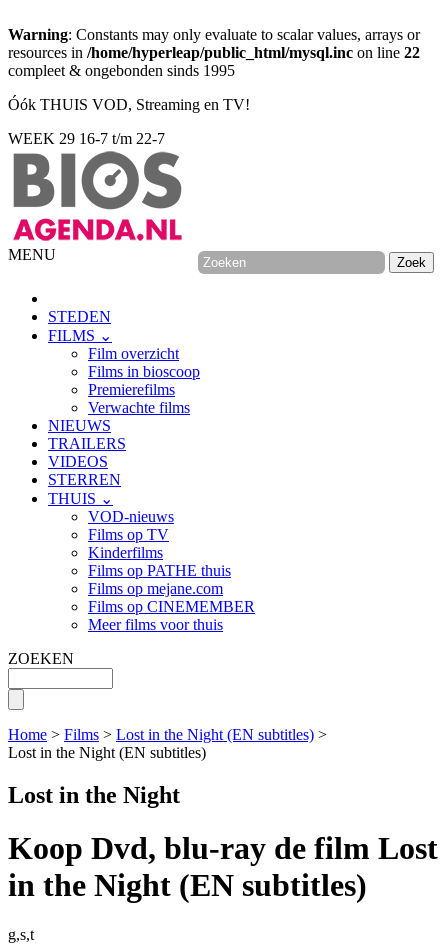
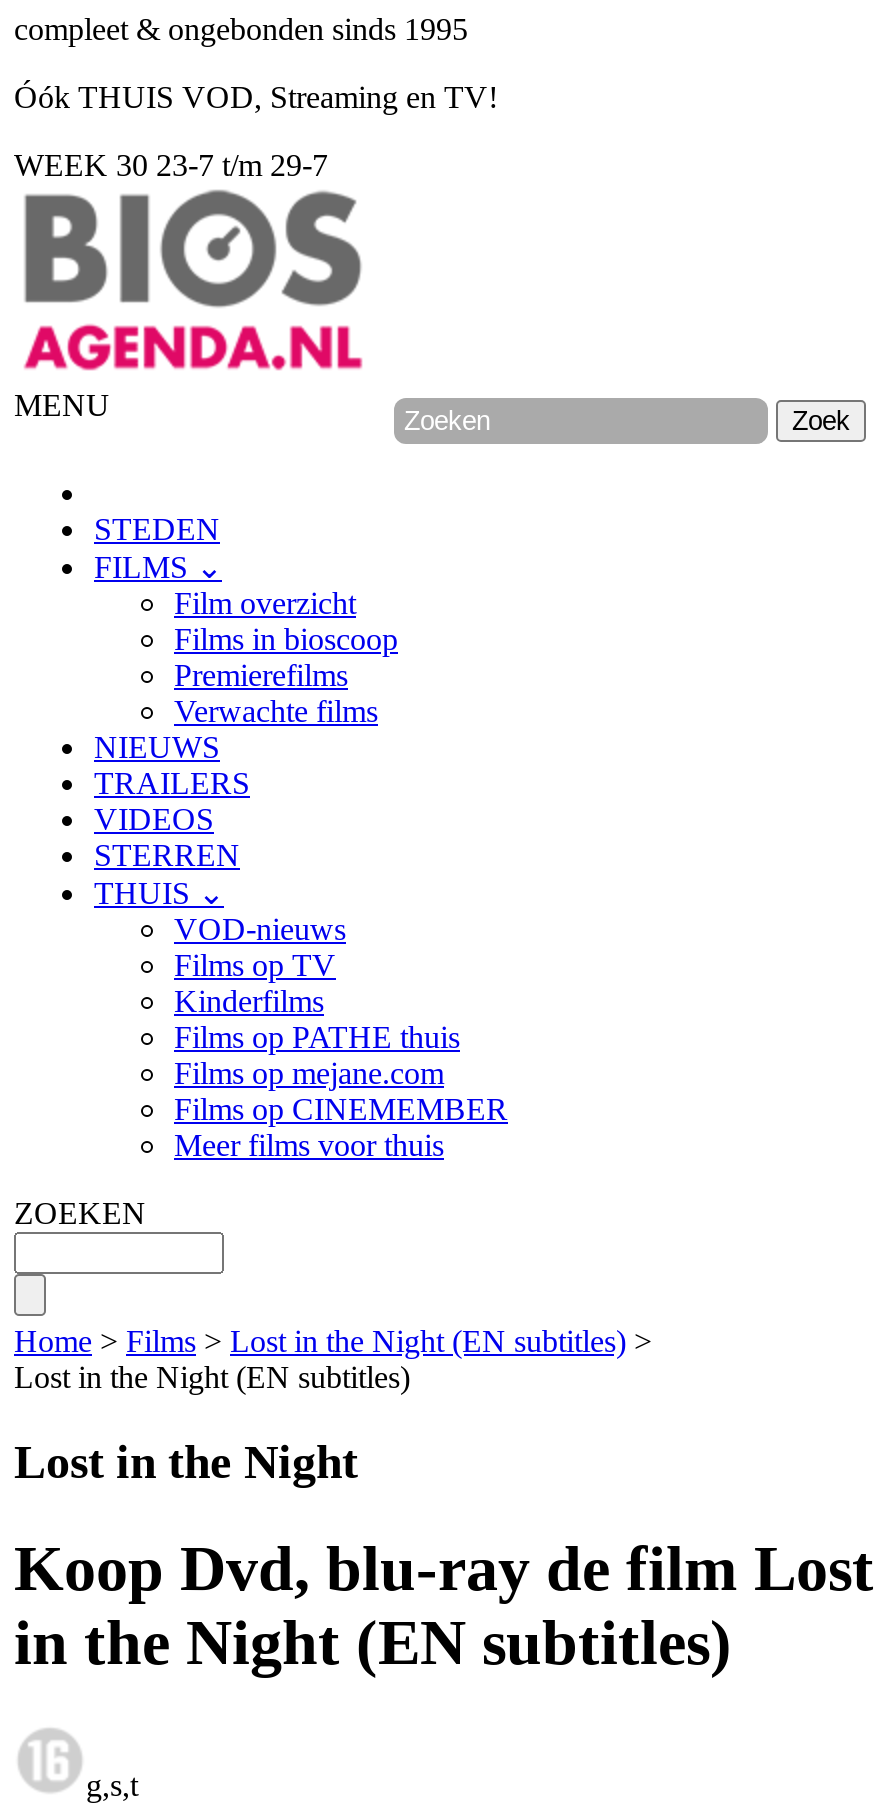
- Warning: Constants may only evaluate to scalar values, arrays or
- resources in /home/hyperleap/public_html/mysql.inc on line 22

- WEEK 29 16-7 t/m 22-7
+ WEEK 30 23-7 t/m 29-7

moved up: Home > Films > Lost in the Night (EN subtitles) > | Lost in the Night (EN subtitles) | Lost in the Night | Koop Dvd, blu-ray de film Lost | in the Night (EN subtitles)
